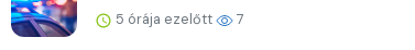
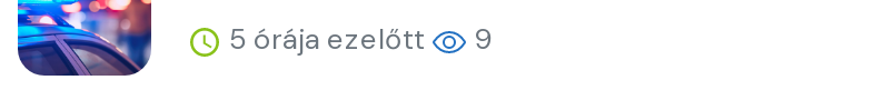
- 5 órája ezelőtt 7
+ 5 órája ezelőtt 9
